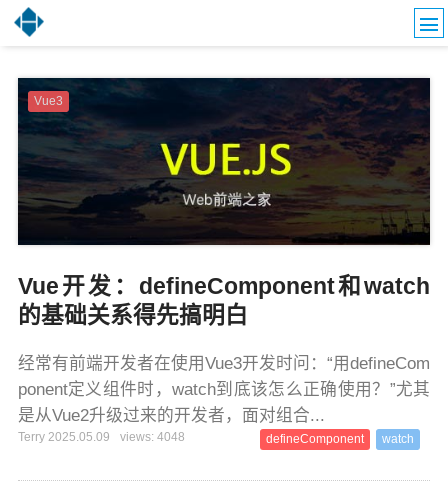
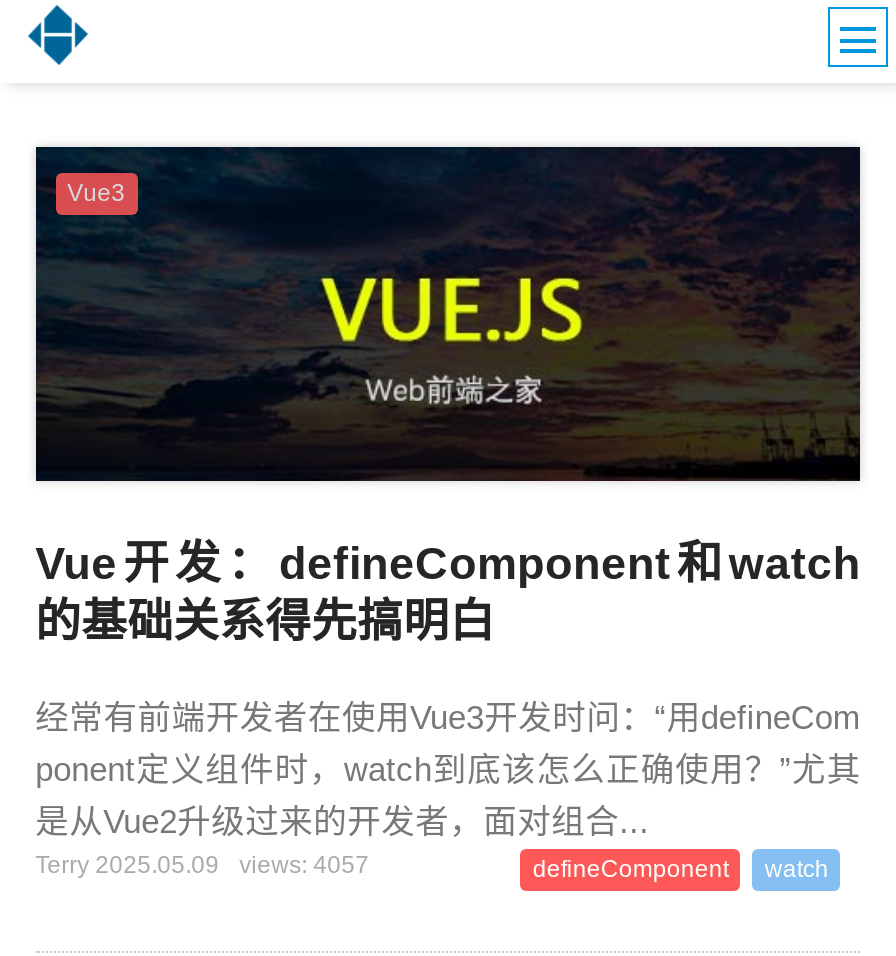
- Terry 2025.05.09 views: 4048
+ Terry 2025.05.09 views: 4057
